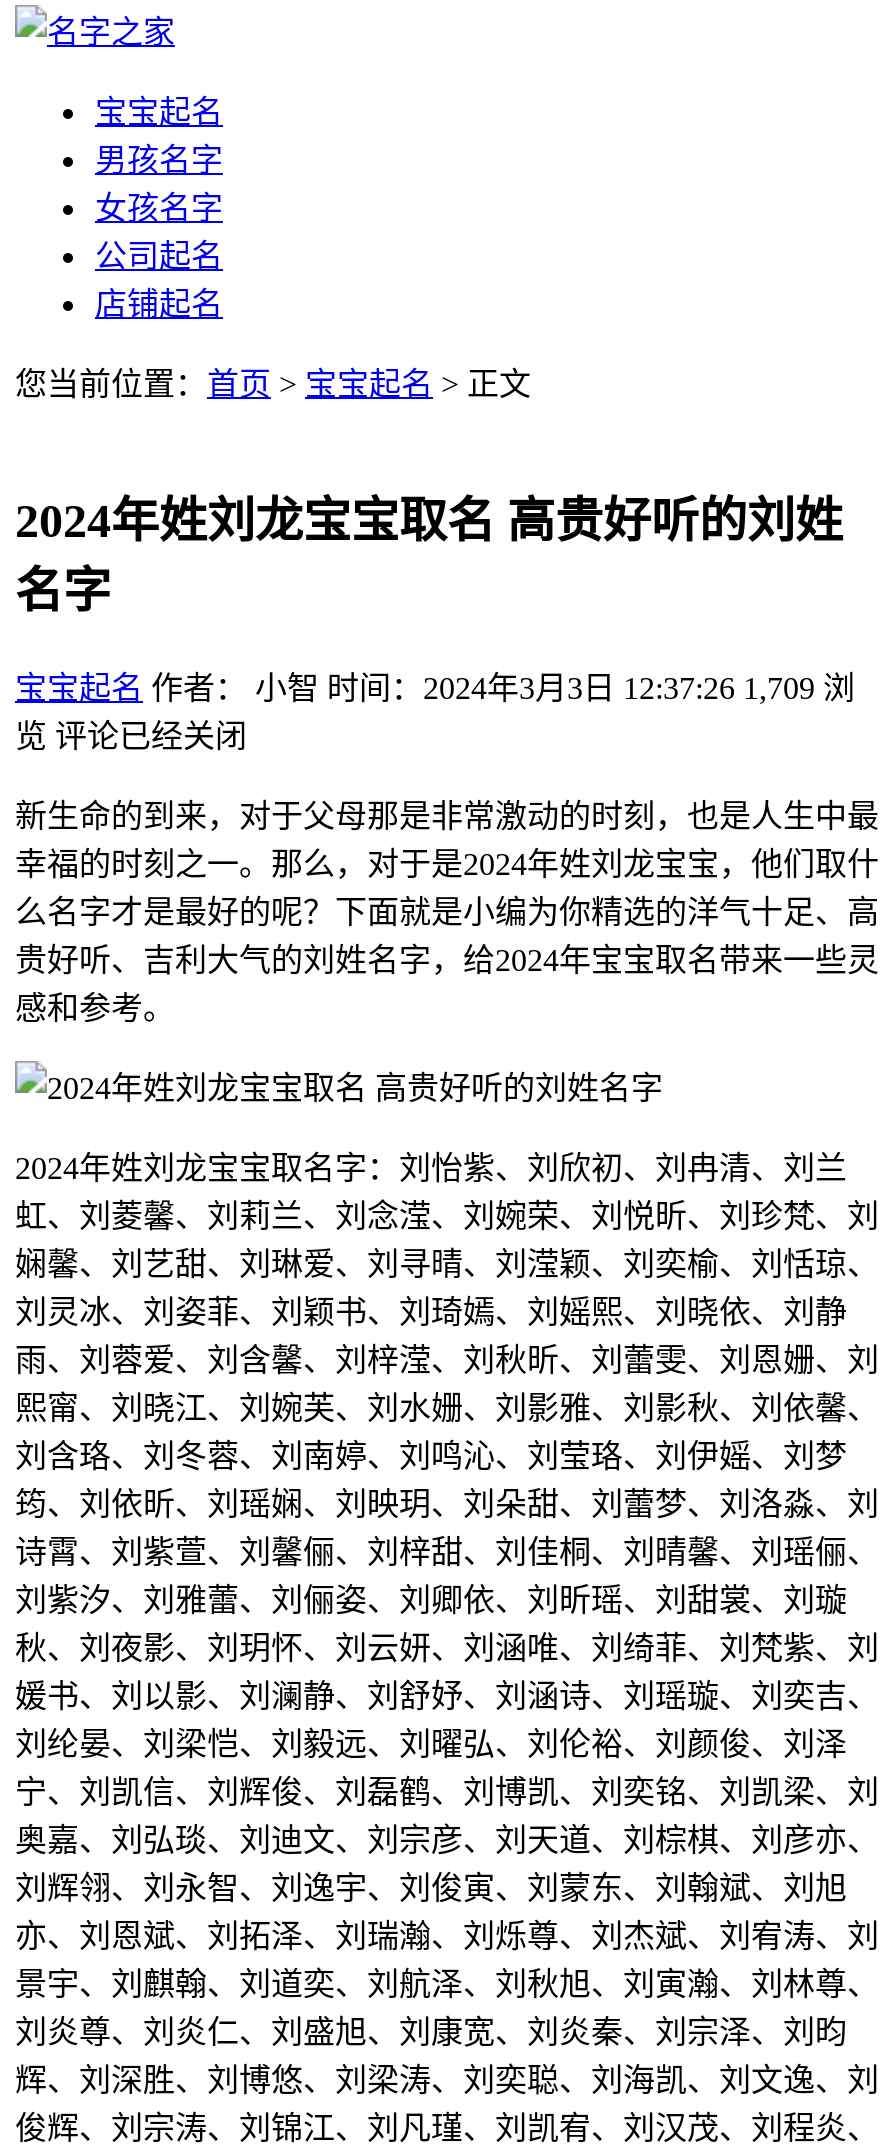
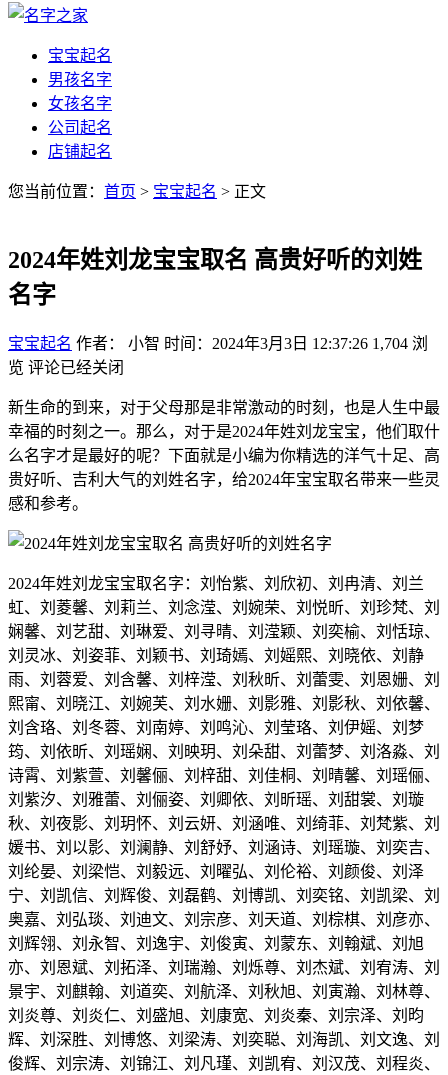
- 宝宝起名 作者： 小智 时间：2024年3月3日 12:37:26 1,709浏
+ 宝宝起名 作者： 小智 时间：2024年3月3日 12:37:26 1,704浏
